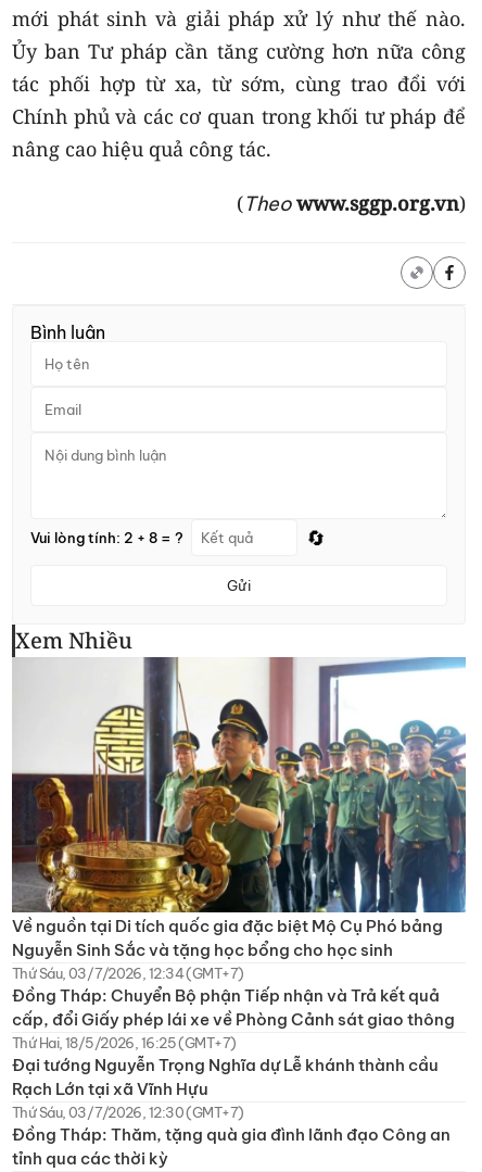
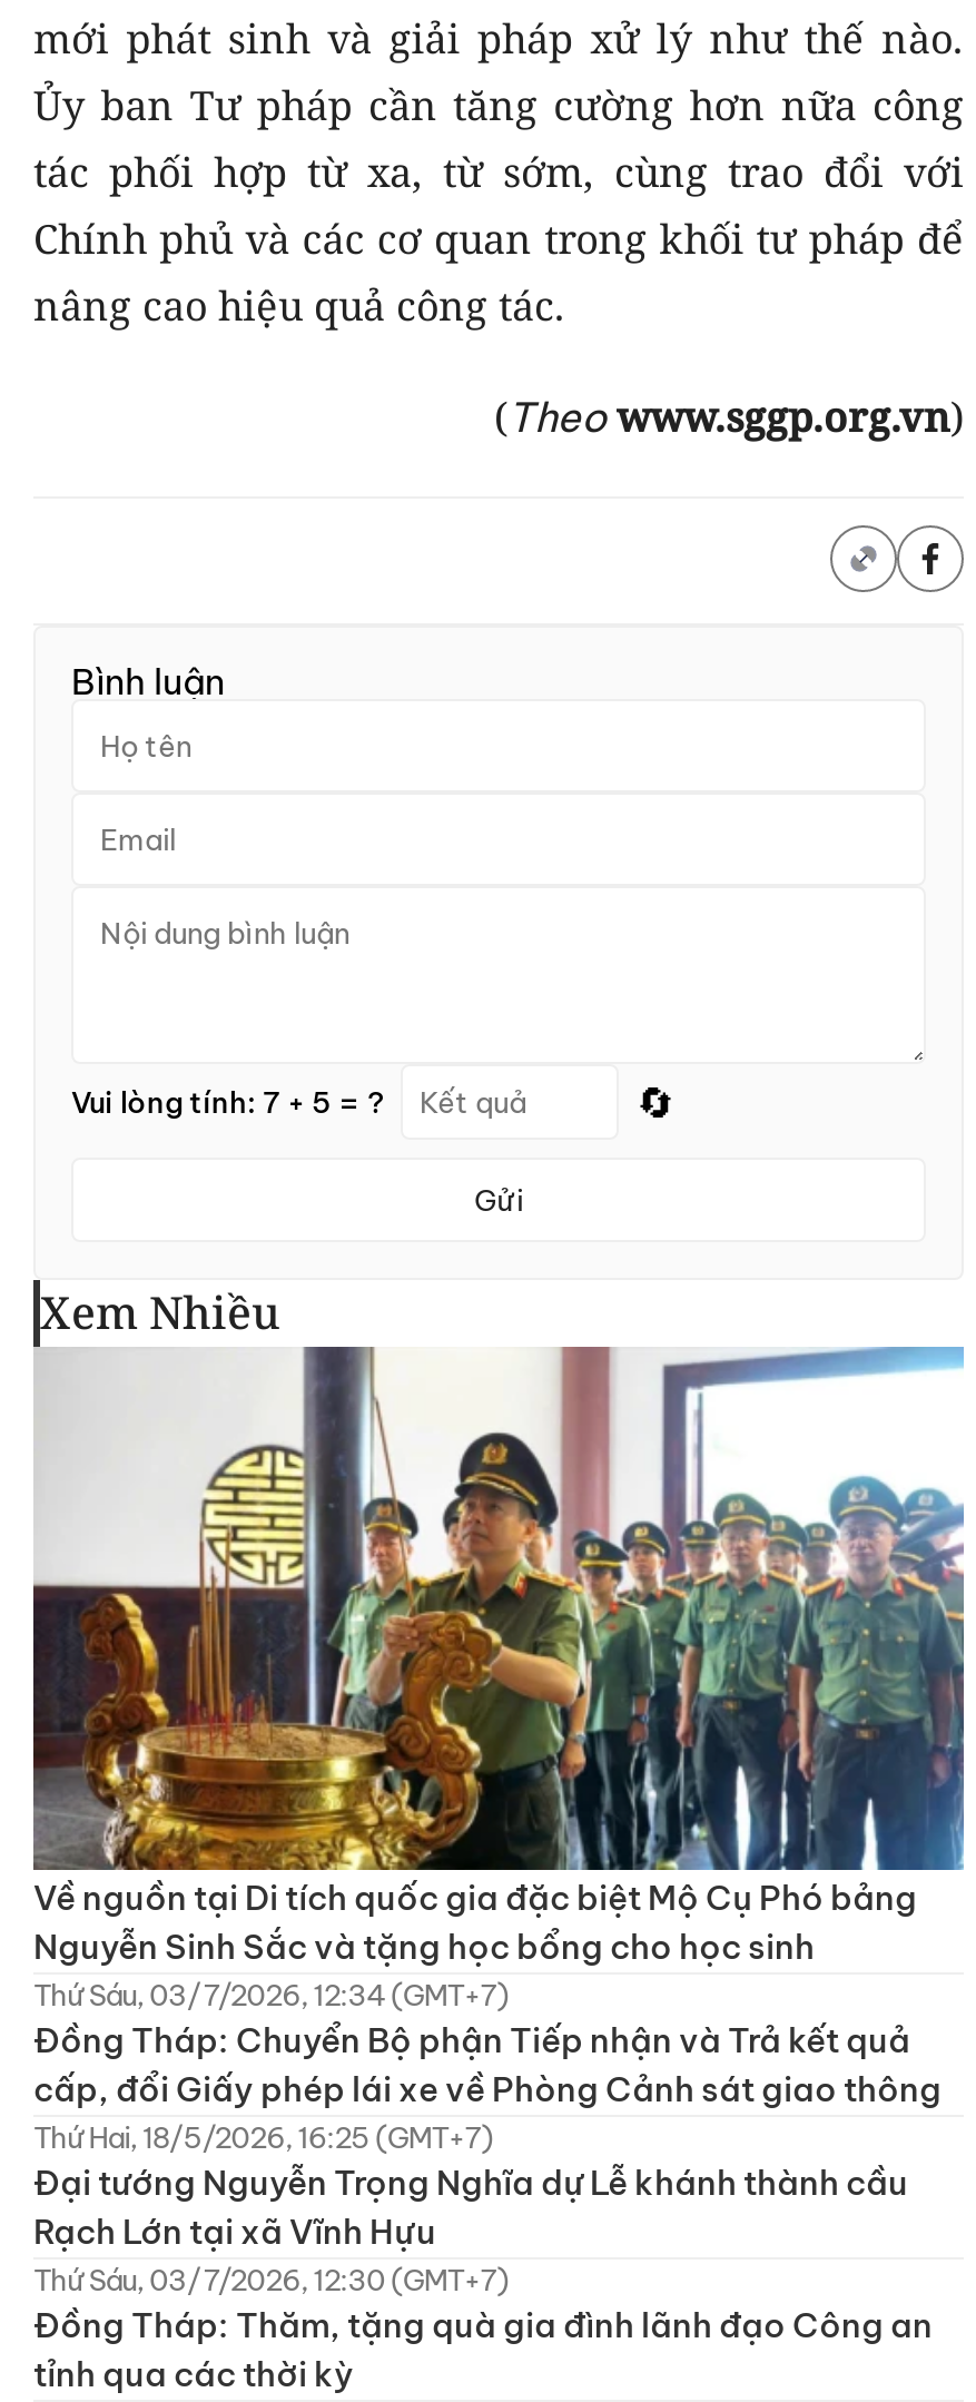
- Vui lòng tính: 2 + 8 = ?
+ Vui lòng tính: 7 + 5 = ?
